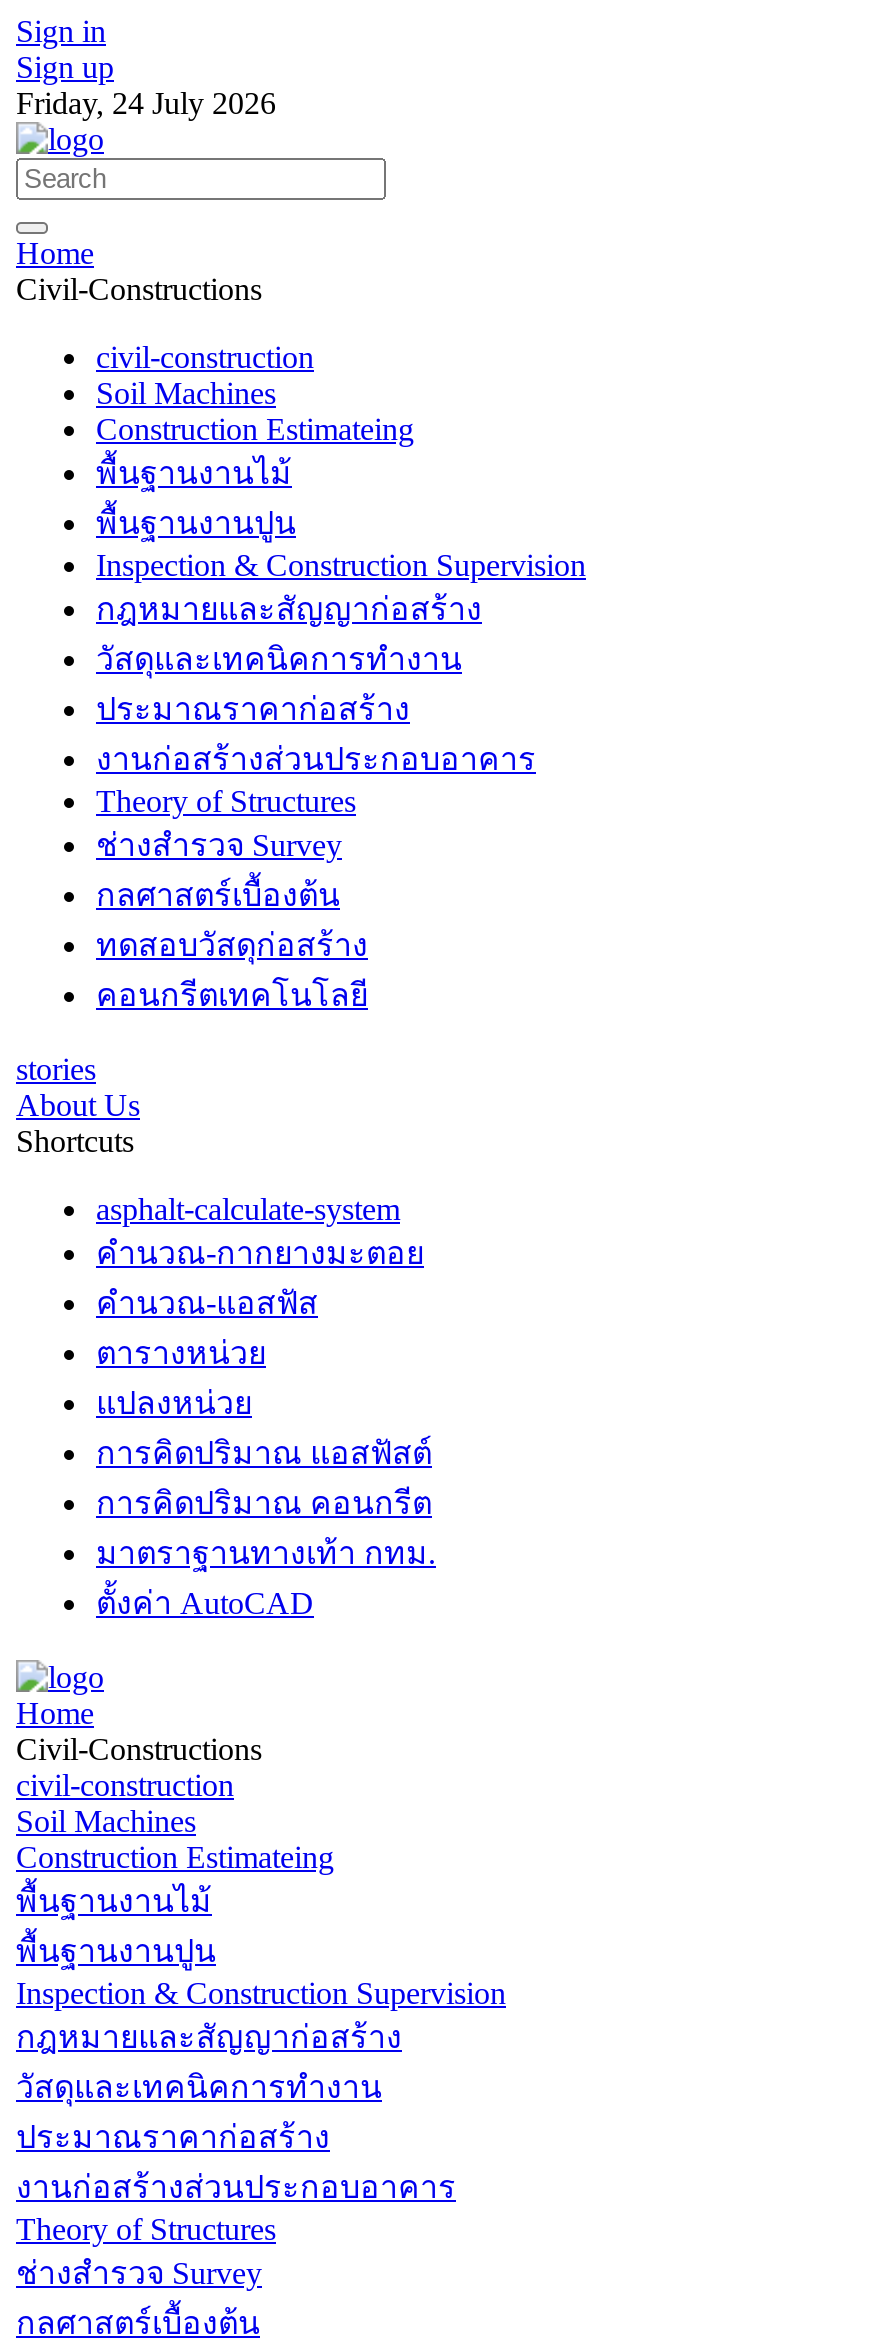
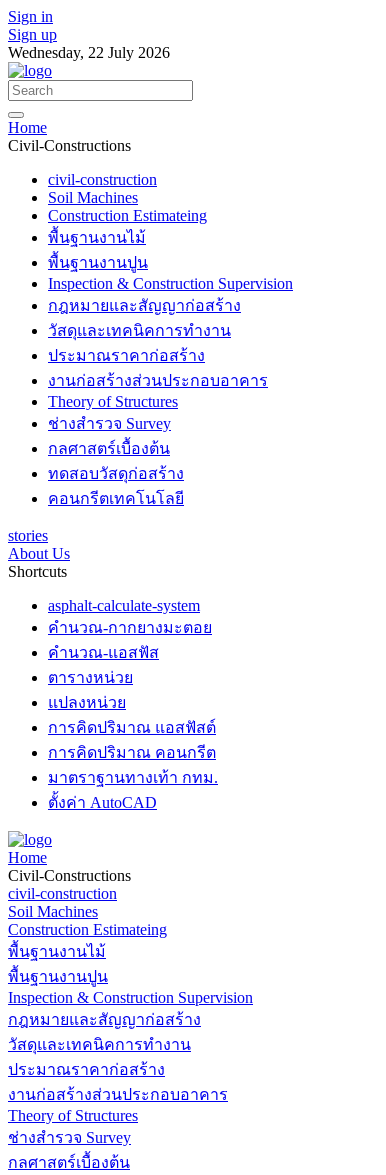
- Friday, 24 July 2026
+ Wednesday, 22 July 2026
